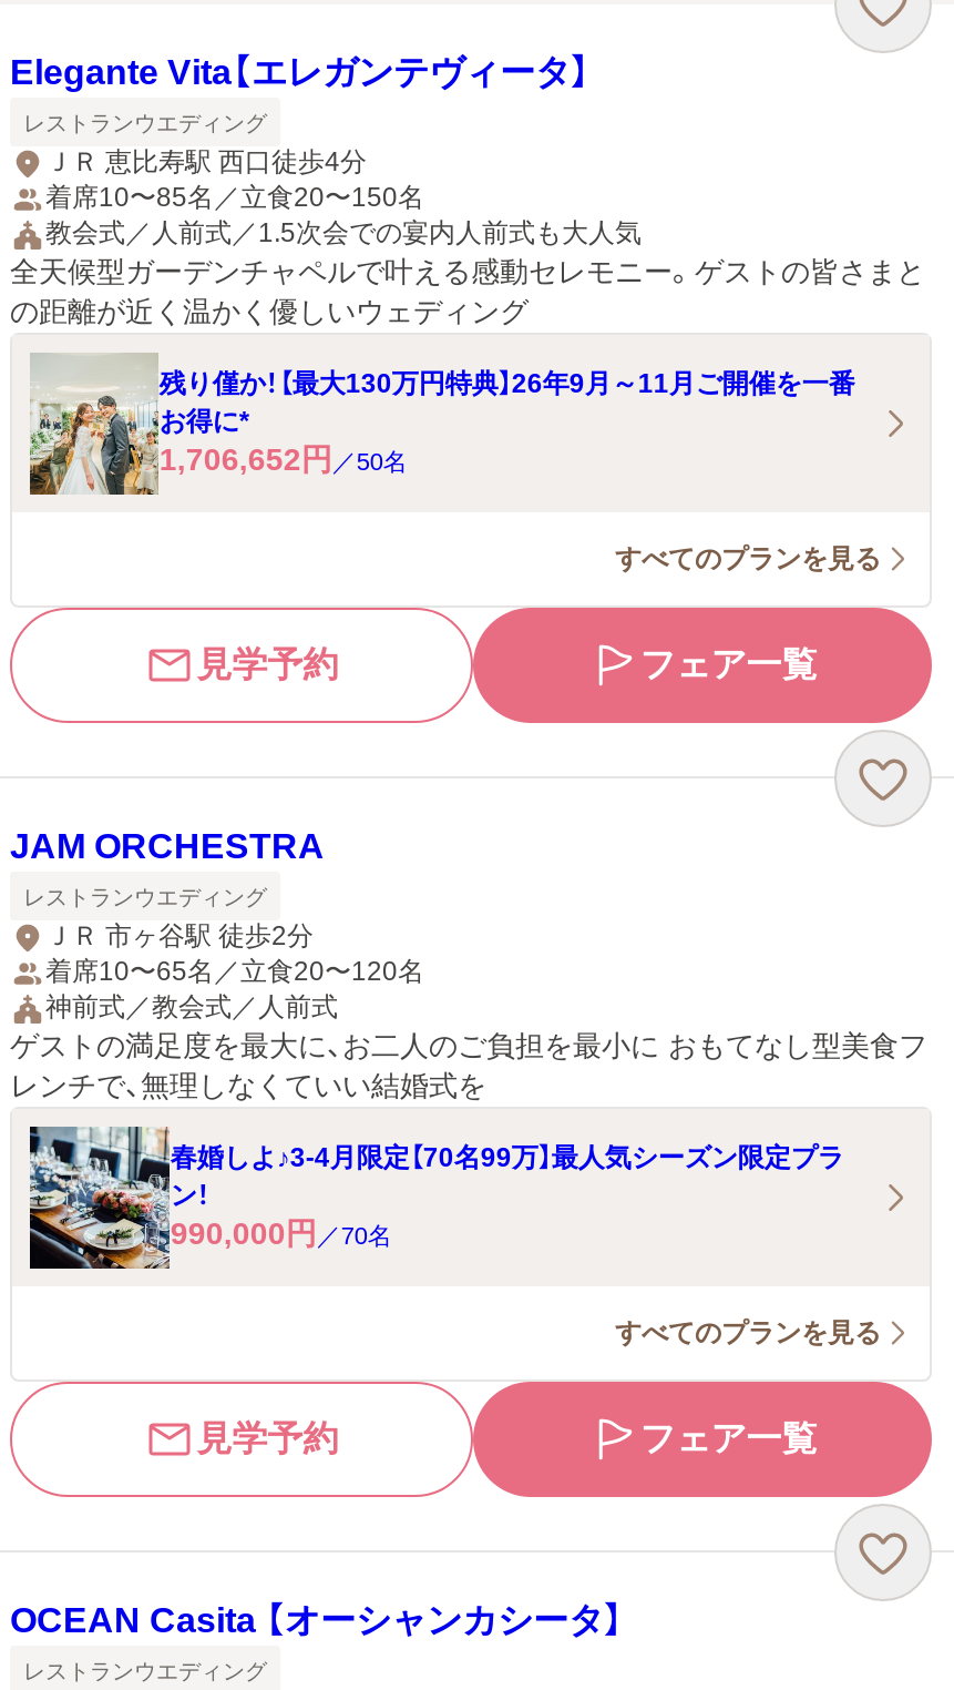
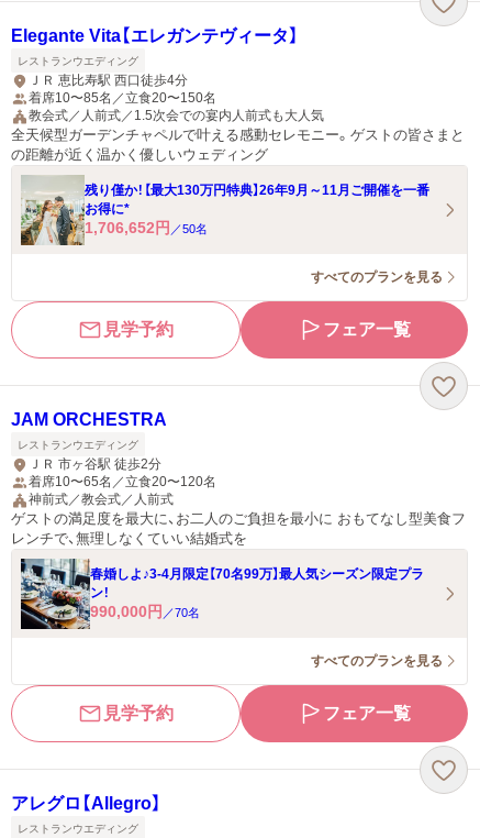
- OCEAN Casita 【オーシャンカシータ】
+ アレグロ【Allegro】
